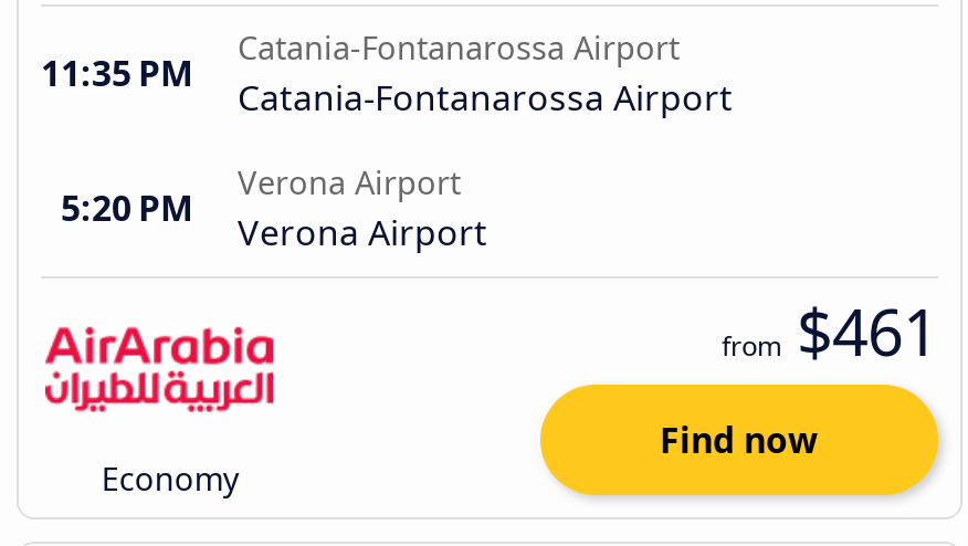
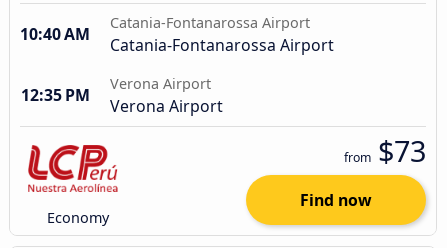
- 11:35 PM Catania-Fontanarossa Airport
+ 10:40 AM Catania-Fontanarossa Airport

- 5:20 PM Verona Airport
+ 12:35 PM Verona Airport

- from $461
+ from $73

- [image]
+ [image]
